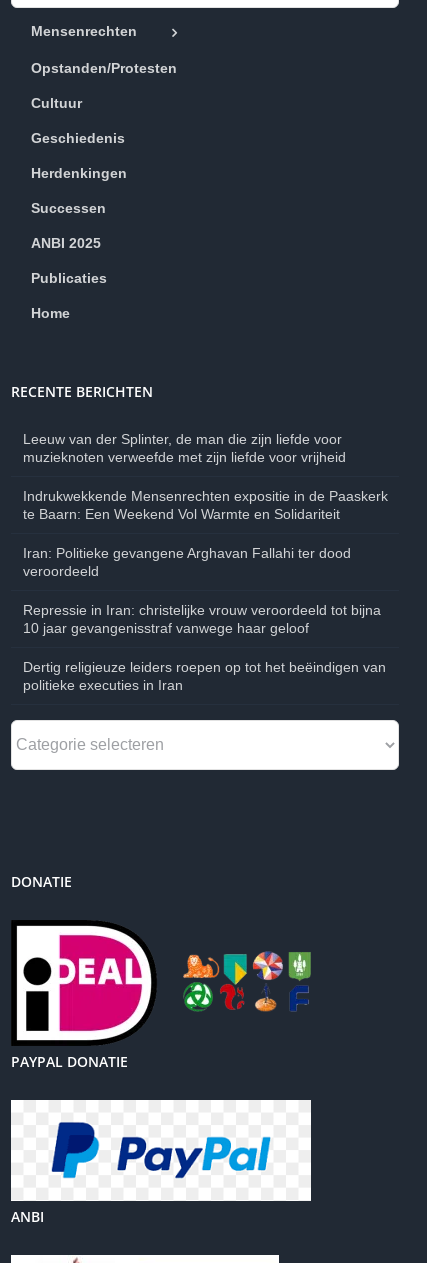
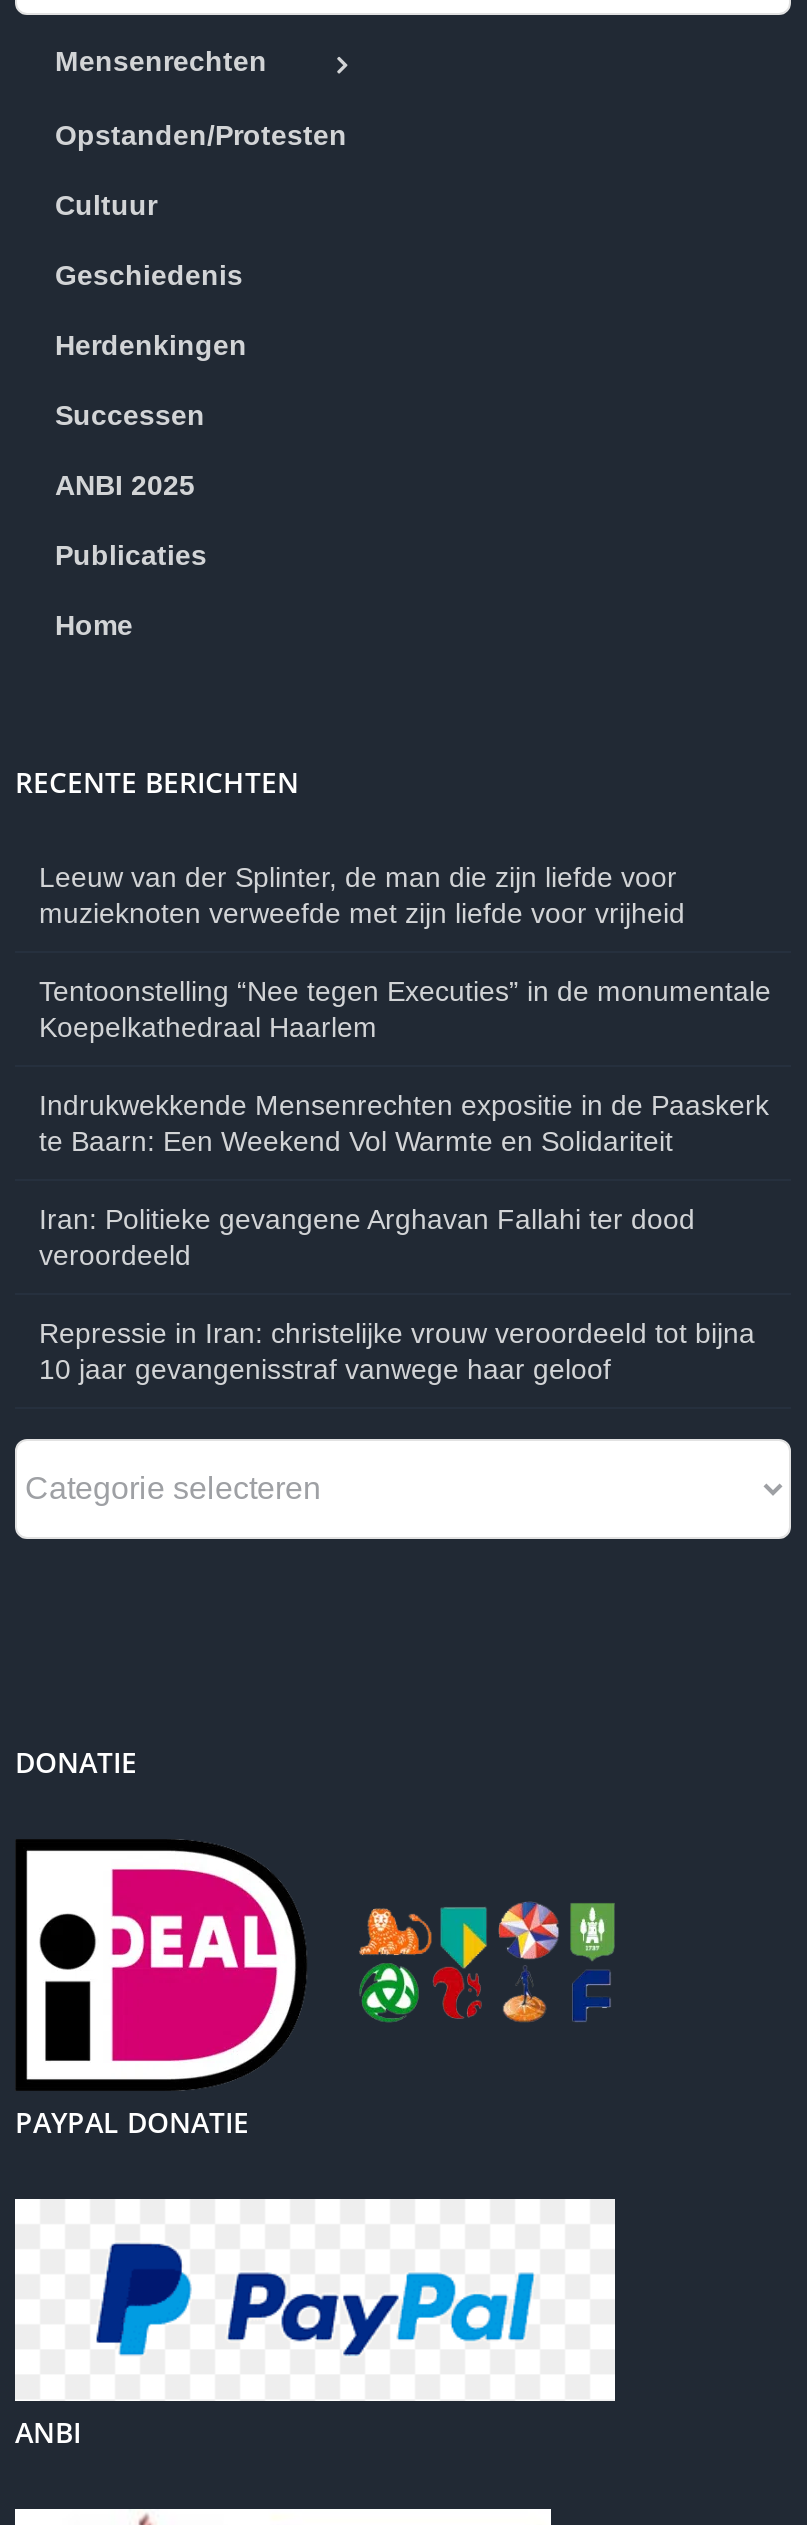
+ Tentoonstelling “Nee tegen Executies” in de monumentale
+ Koepelkathedraal Haarlem

moved down: Indrukwekkende Mensenrechten expositie in de Paaskerk | te Baarn: Een Weekend Vol Warmte en Solidariteit | Iran: Politieke gevangene Arghavan Fallahi ter dood | veroordeeld | Repressie in Iran: christelijke vrouw veroordeeld tot bijna | 10 jaar gevangenisstraf vanwege haar geloof

- Dertig religieuze leiders roepen op tot het beëindigen van
- politieke executies in Iran
